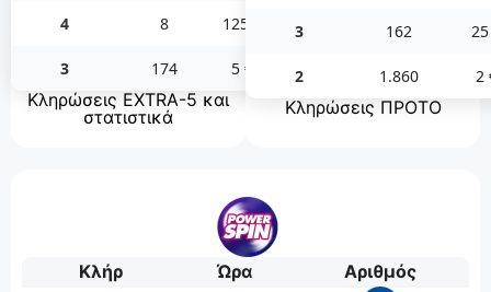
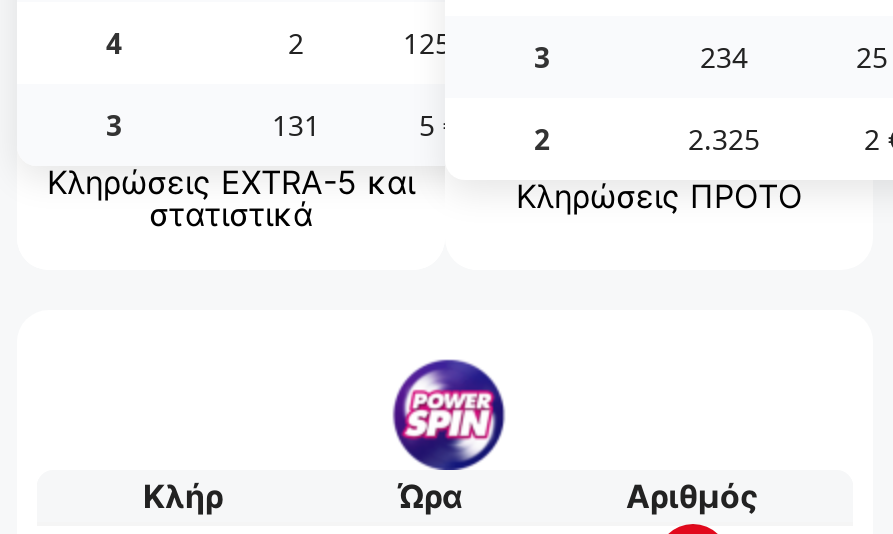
- 8
+ 2

- 162
+ 234

- 174
+ 131

- 1.860
+ 2.325
